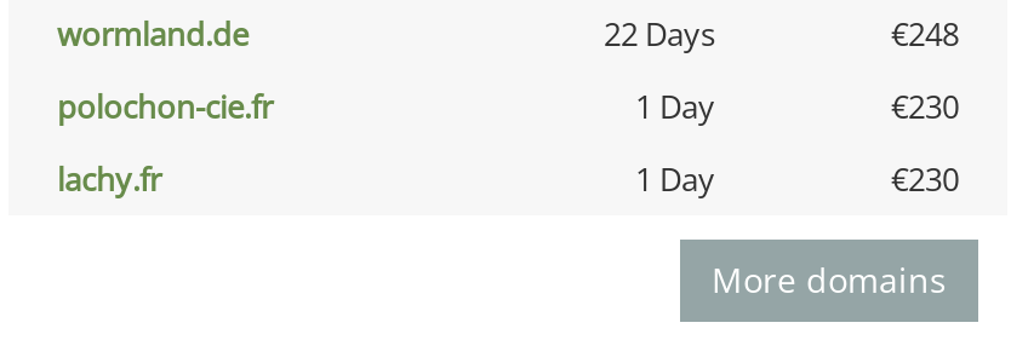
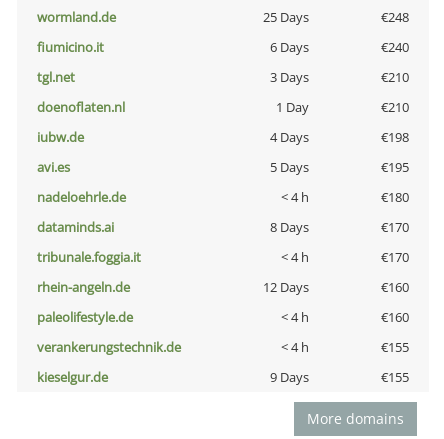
- 22 Days
+ 25 Days

- polochon-cie.fr
+ fiumicino.it
+ 6 Days
+ €240
+ tgl.net
+ 3 Days
+ €210
+ doenoflaten.nl

- €230
- lachy.fr
- 1 Day
- €230
+ €210
+ iubw.de
+ 4 Days
+ €198
+ avi.es
+ 5 Days
+ €195
+ nadeloehrle.de
+ < 4 h
+ €180
+ dataminds.ai
+ 8 Days
+ €170
+ tribunale.foggia.it
+ < 4 h
+ €170
+ rhein-angeln.de
+ 12 Days
+ €160
+ paleolifestyle.de
+ < 4 h
+ €160
+ verankerungstechnik.de
+ < 4 h
+ €155
+ kieselgur.de
+ 9 Days
+ €155
